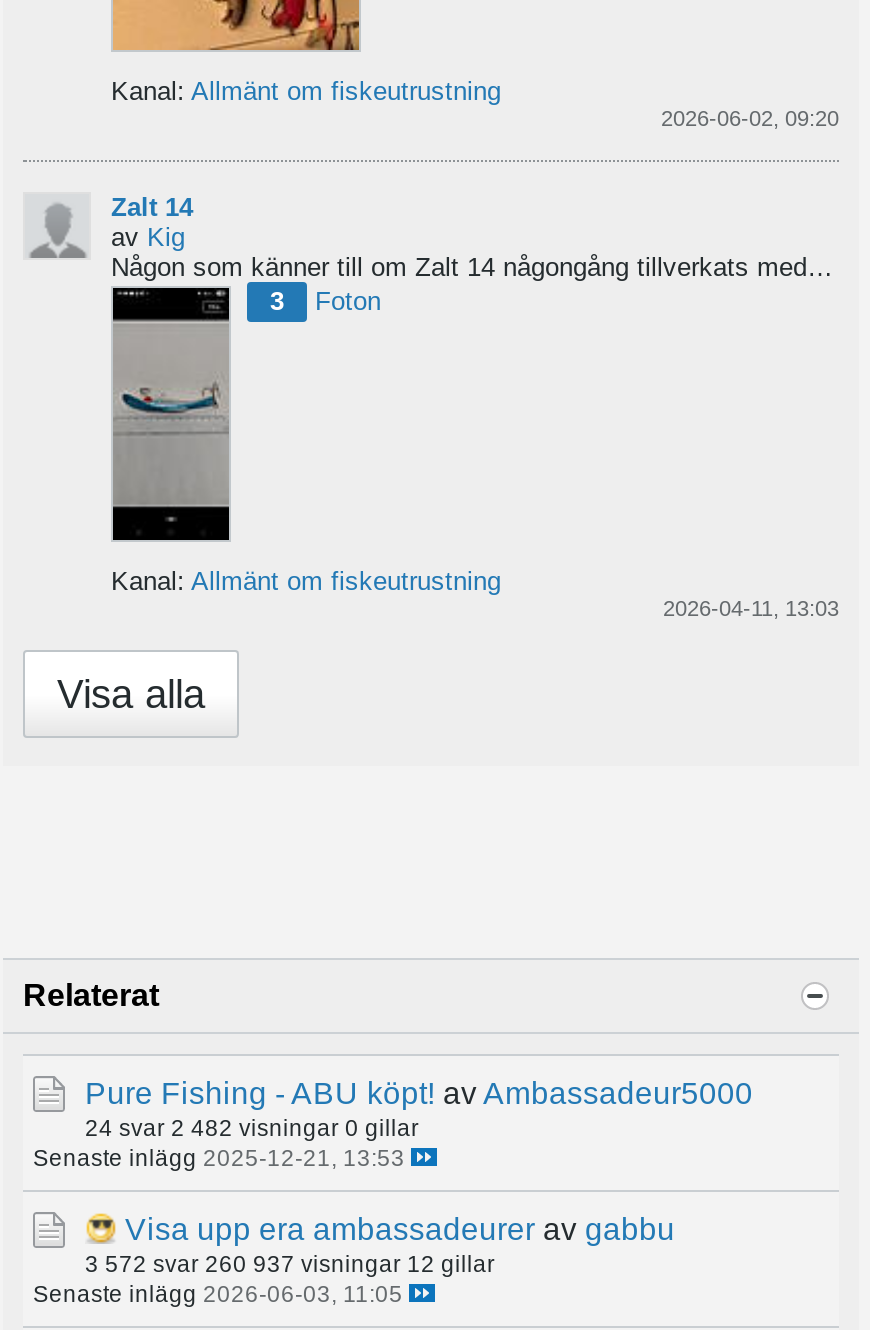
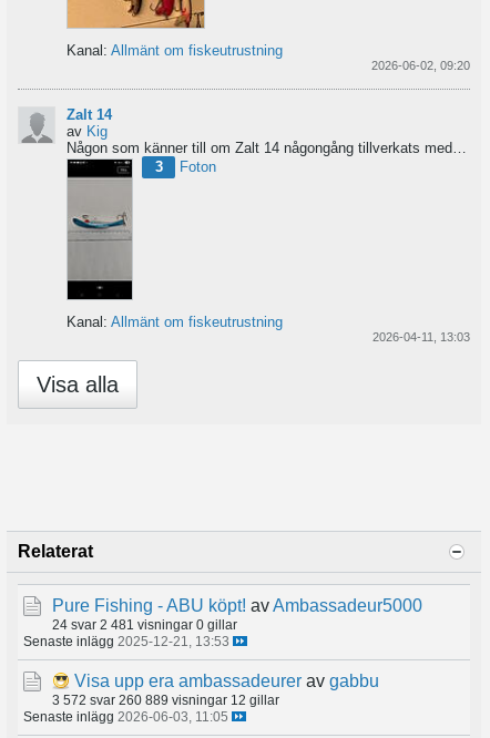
- 24 svar 2 482 visningar 0 gillar
+ 24 svar 2 481 visningar 0 gillar

- 3 572 svar 260 937 visningar 12 gillar
+ 3 572 svar 260 889 visningar 12 gillar
